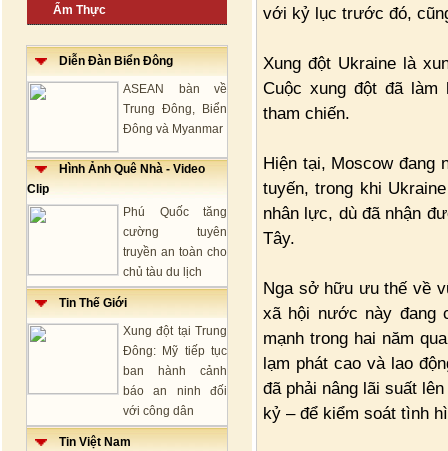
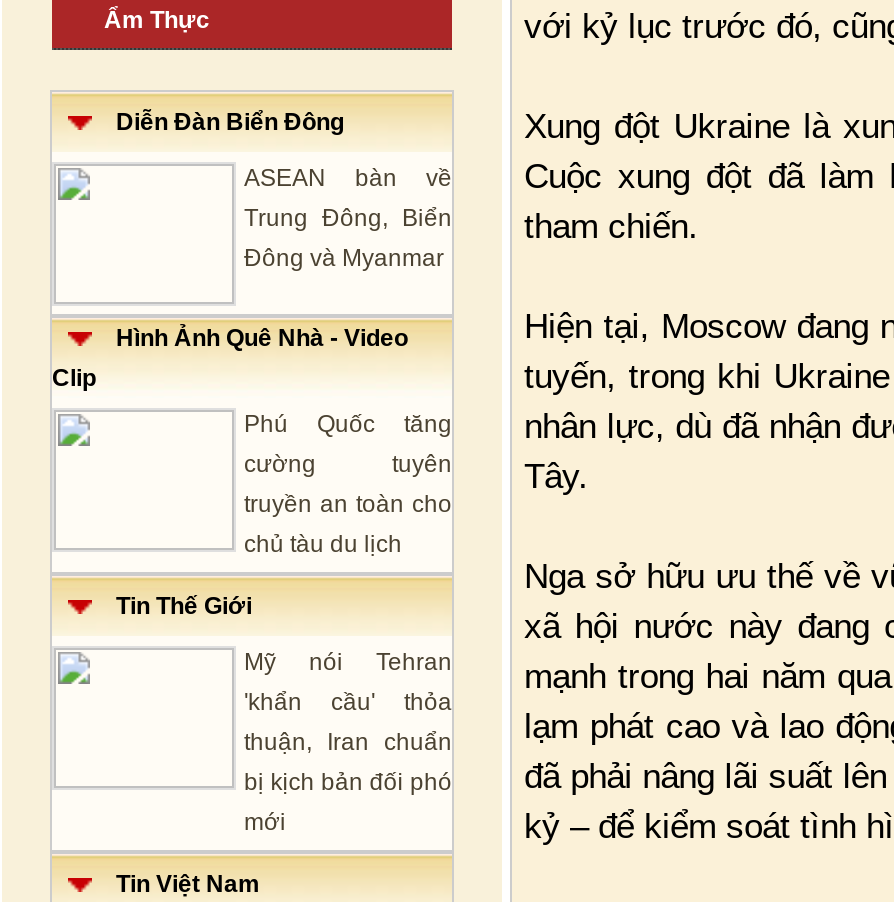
- Xung đột tại Trung
- Đông: Mỹ tiếp tục
- ban hành cảnh
- báo an ninh đối
- với công dân
+ Mỹ nói Tehran
+ 'khẩn cầu' thỏa
+ thuận, Iran chuẩn
+ bị kịch bản đối phó
+ mới
